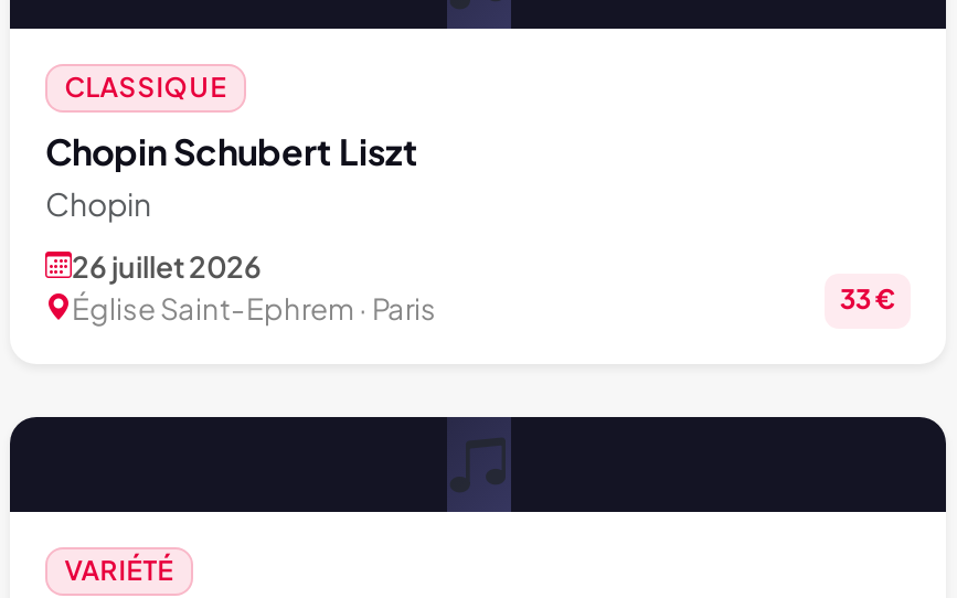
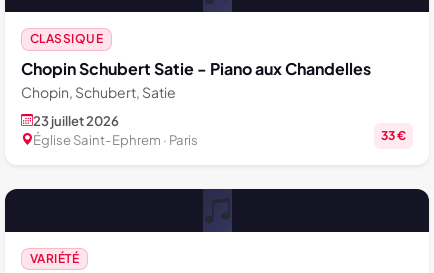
- Chopin Schubert Liszt
- Chopin
+ Chopin Schubert Satie - Piano aux Chandelles
+ Chopin, Schubert, Satie

- 26 juillet 2026
+ 23 juillet 2026
